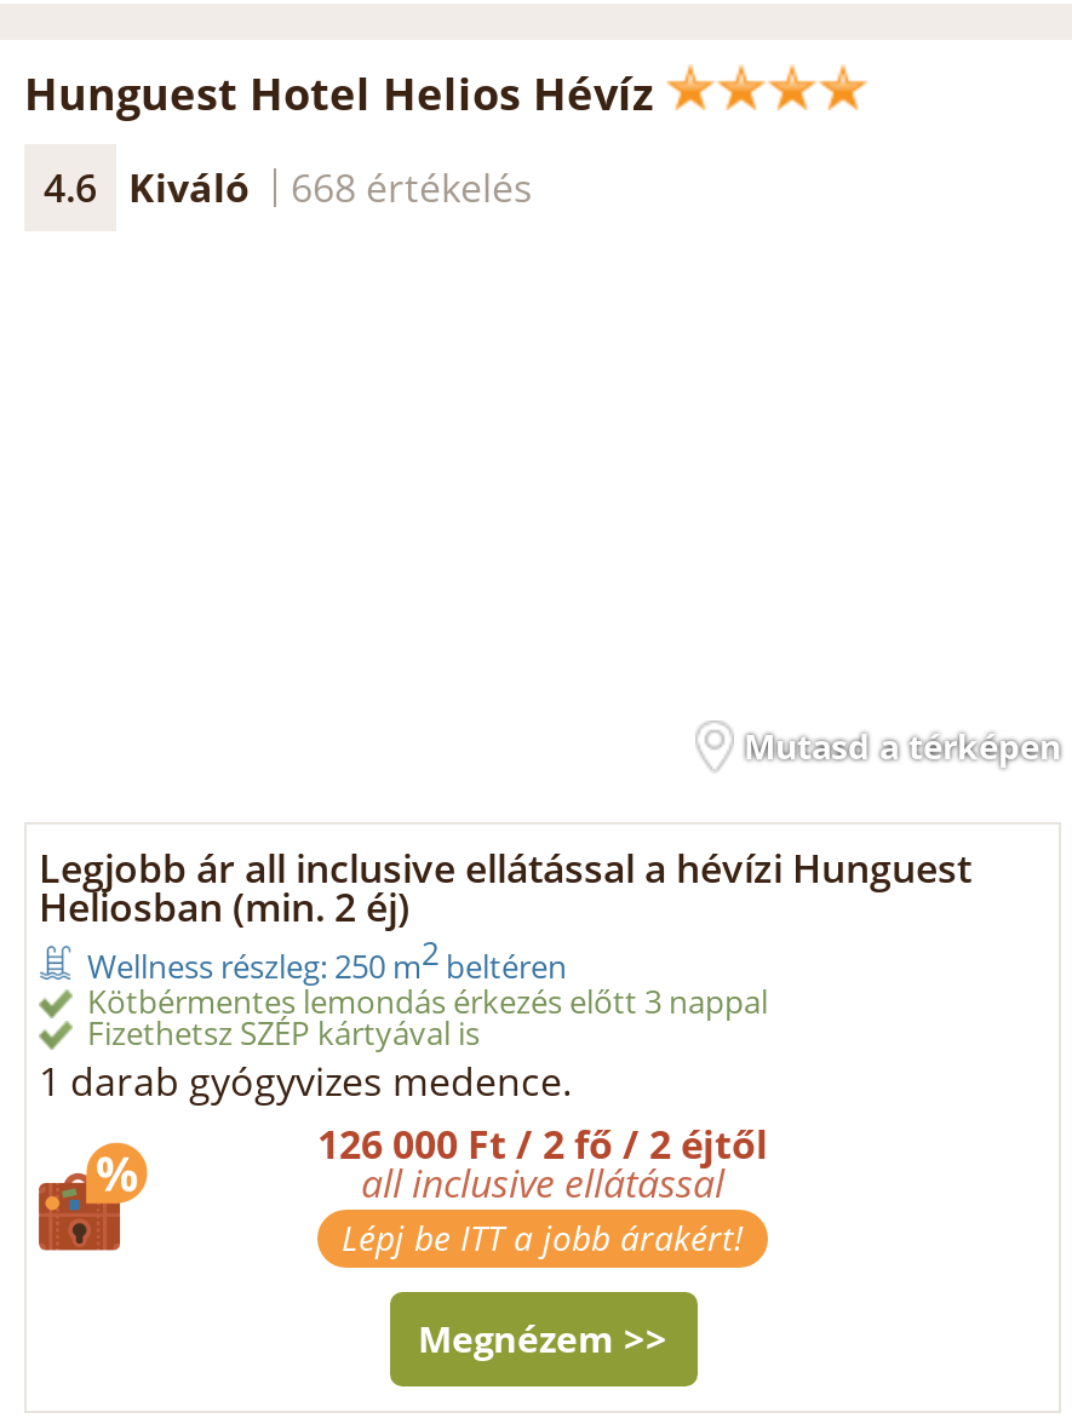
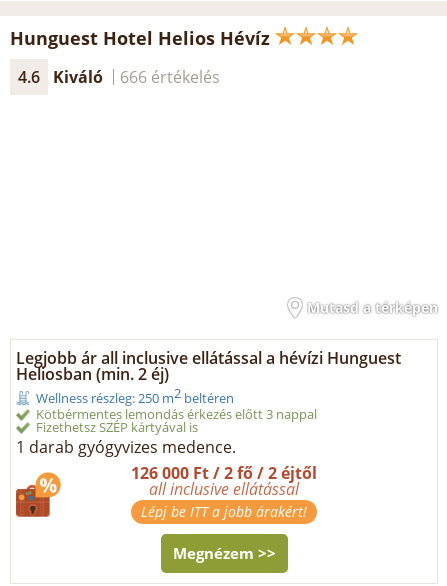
- 4.6 Kiváló 668 értékelés
+ 4.6 Kiváló 666 értékelés
